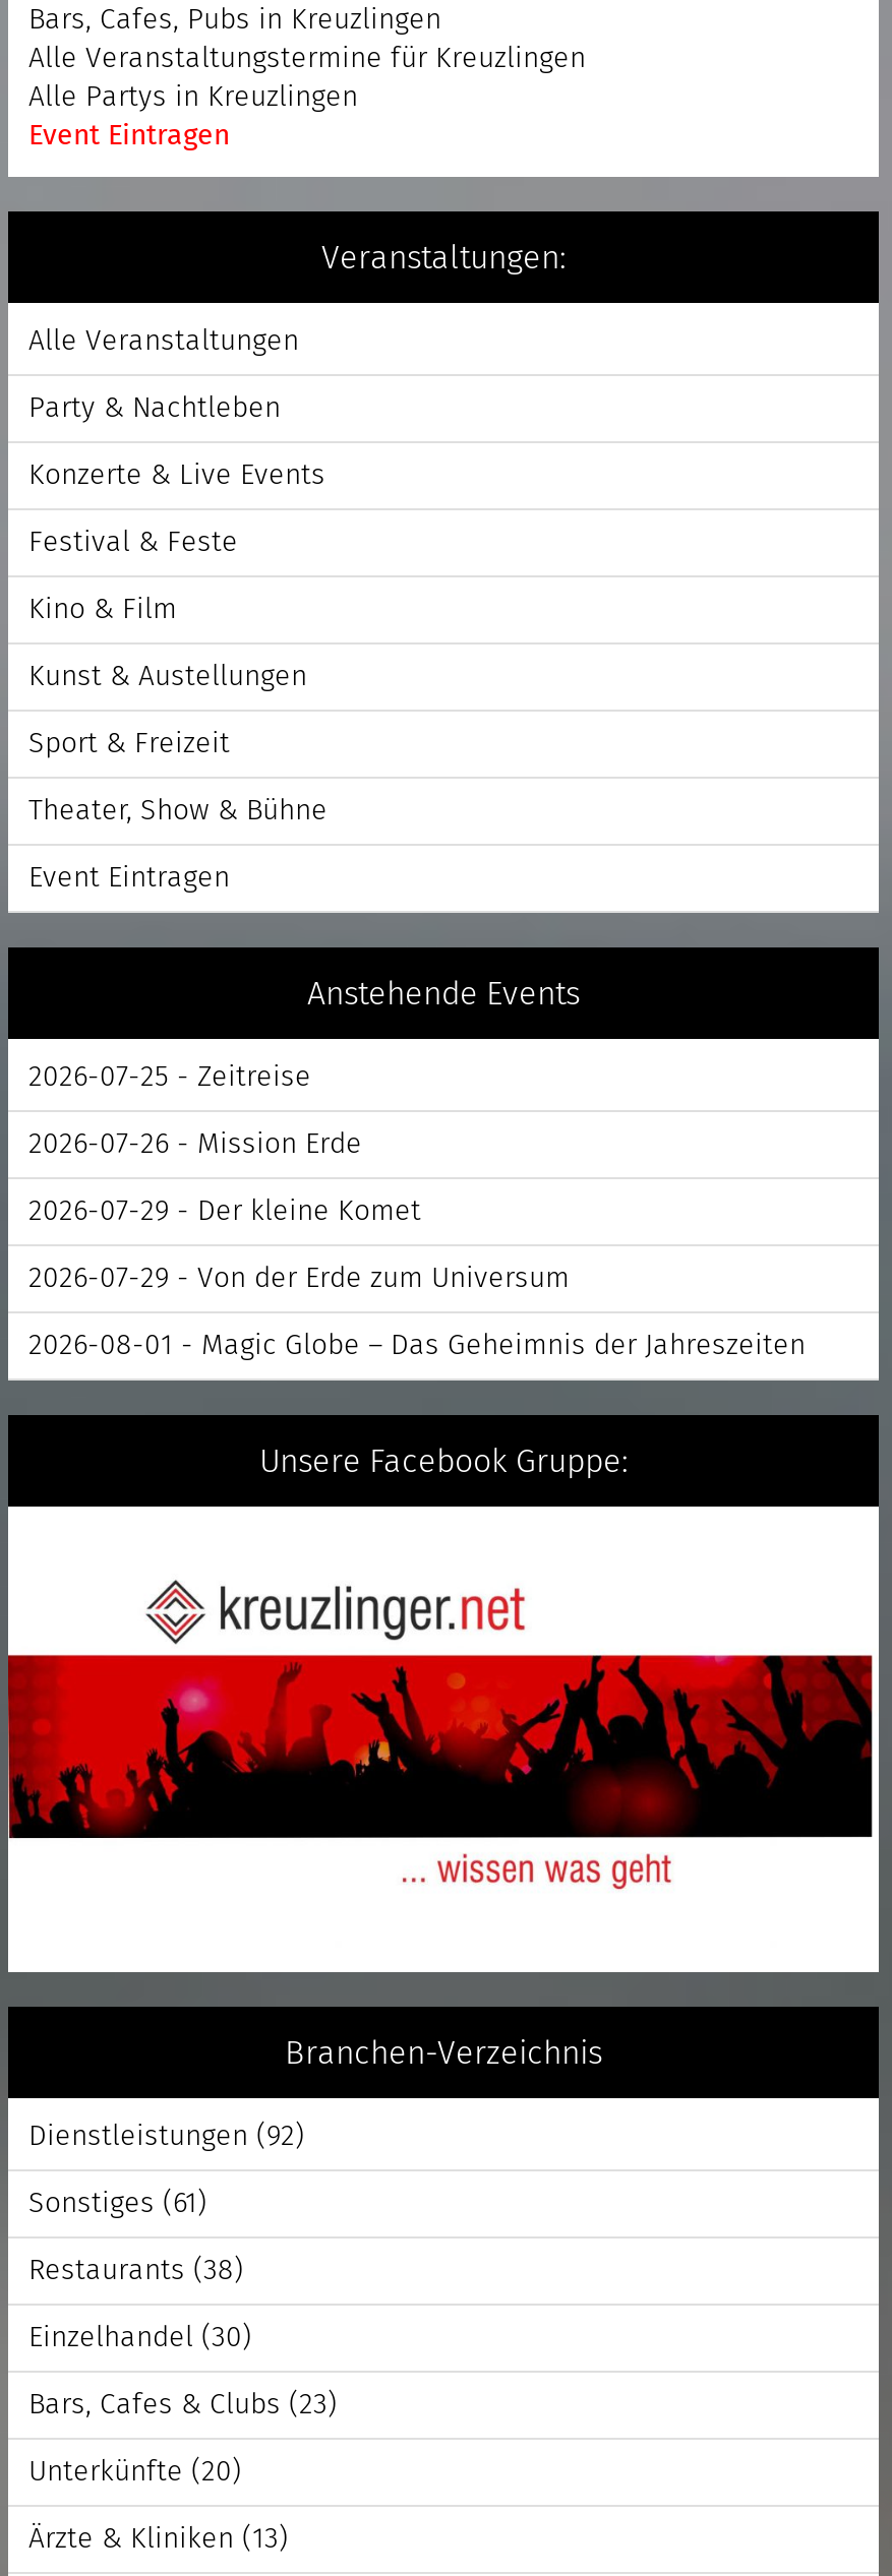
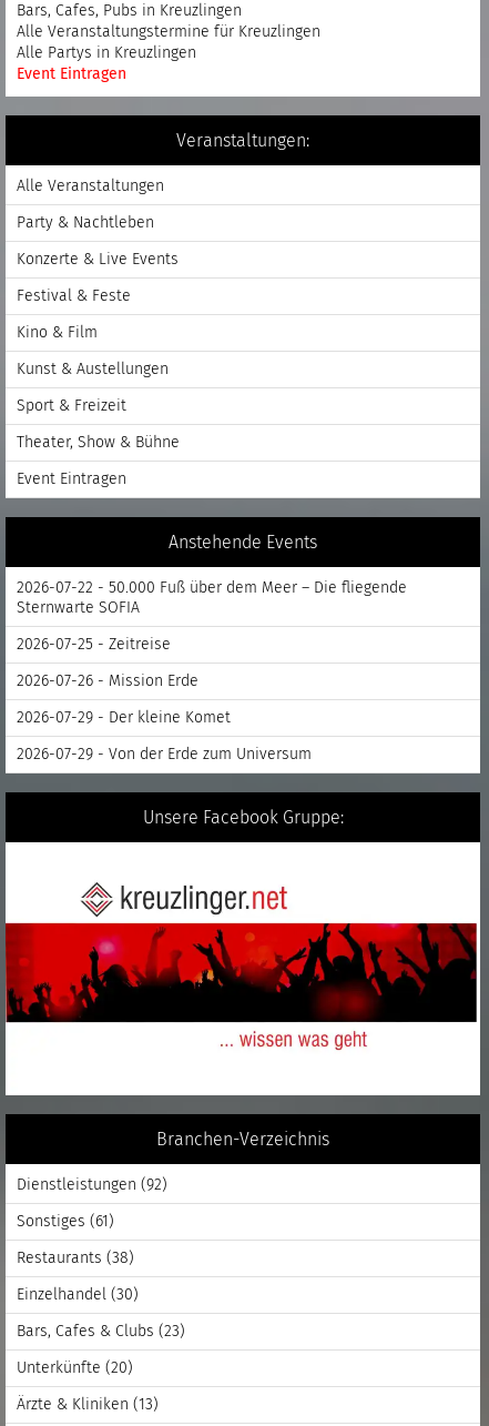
+ 2026-07-22 - 50.000 Fuß über dem Meer – Die fliegende
+ Sternwarte SOFIA

moved down: 2026-07-25 - Zeitreise | 2026-07-26 - Mission Erde | 2026-07-29 - Der kleine Komet | 2026-07-29 - Von der Erde zum Universum

- 2026-08-01 - Magic Globe – Das Geheimnis der Jahreszeiten
